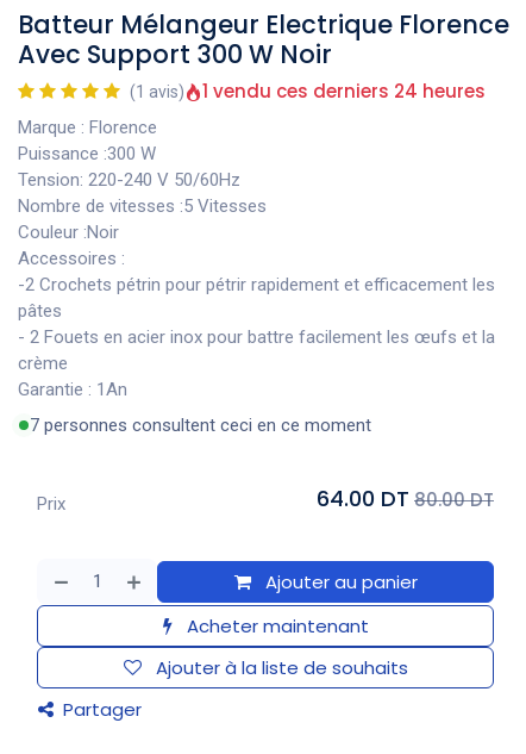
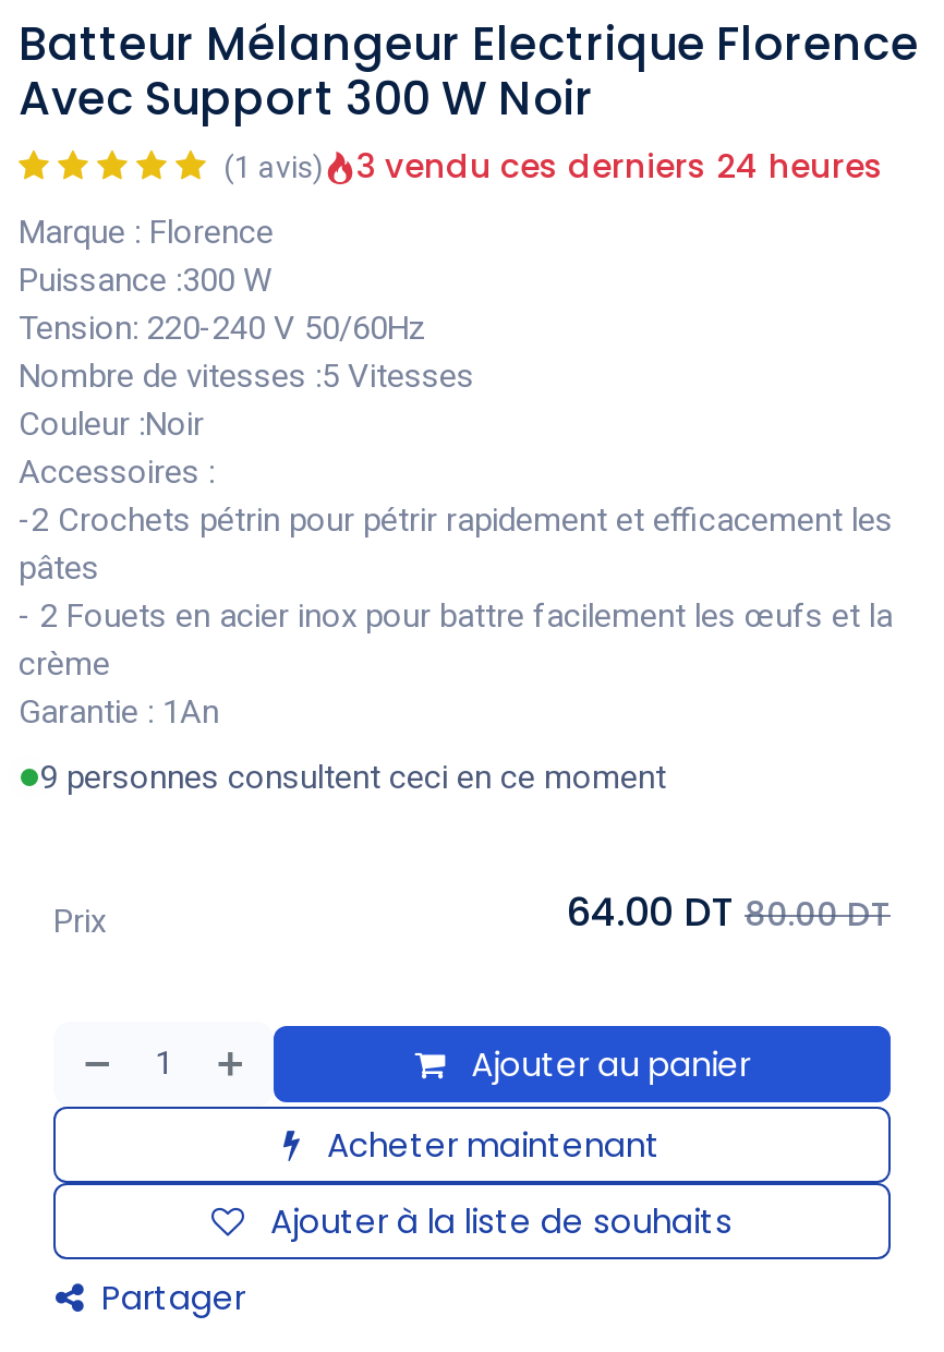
- 1 vendu ces derniers 24 heures
+ 3 vendu ces derniers 24 heures

- 7 personnes consultent ceci en ce moment
+ 9 personnes consultent ceci en ce moment
